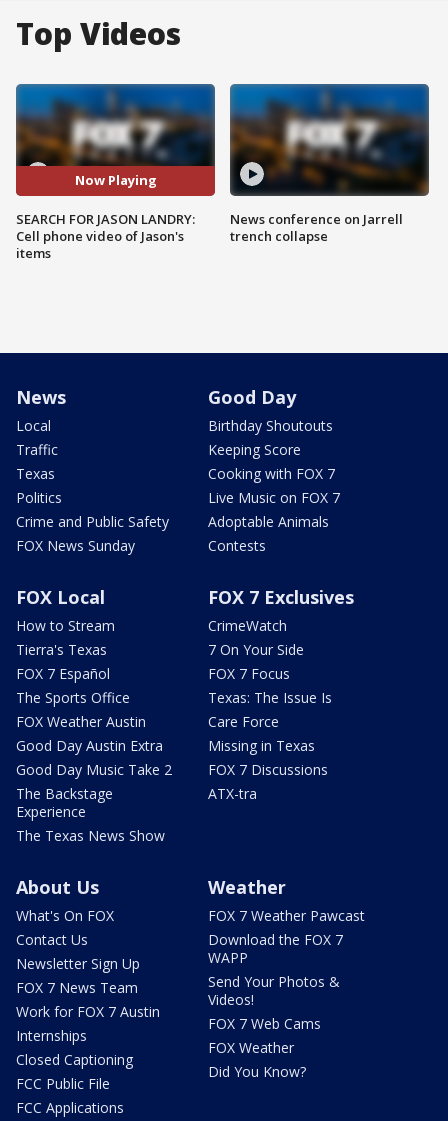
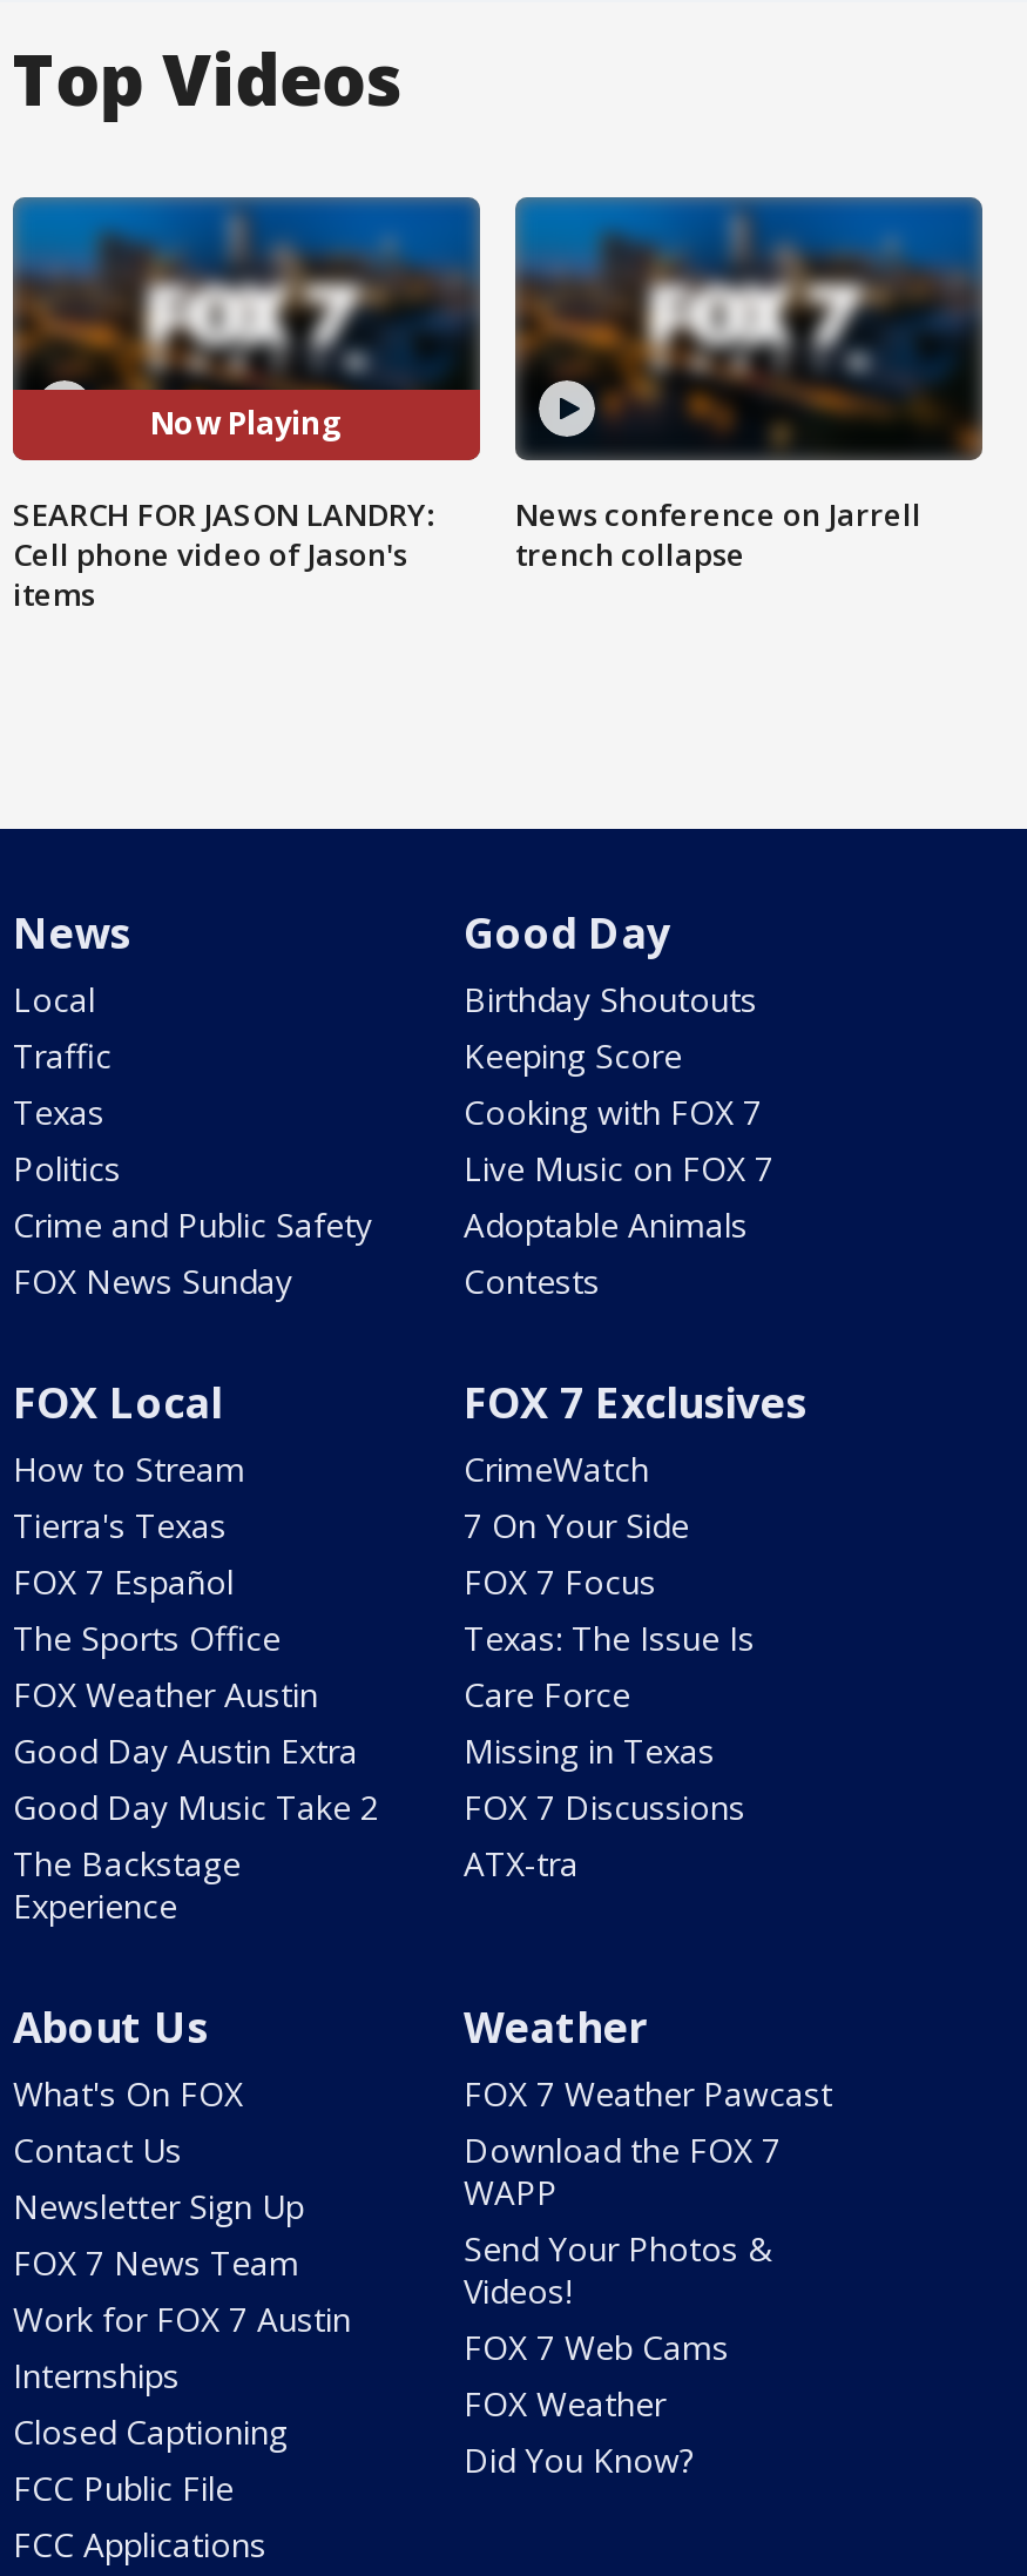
- The Texas News Show
